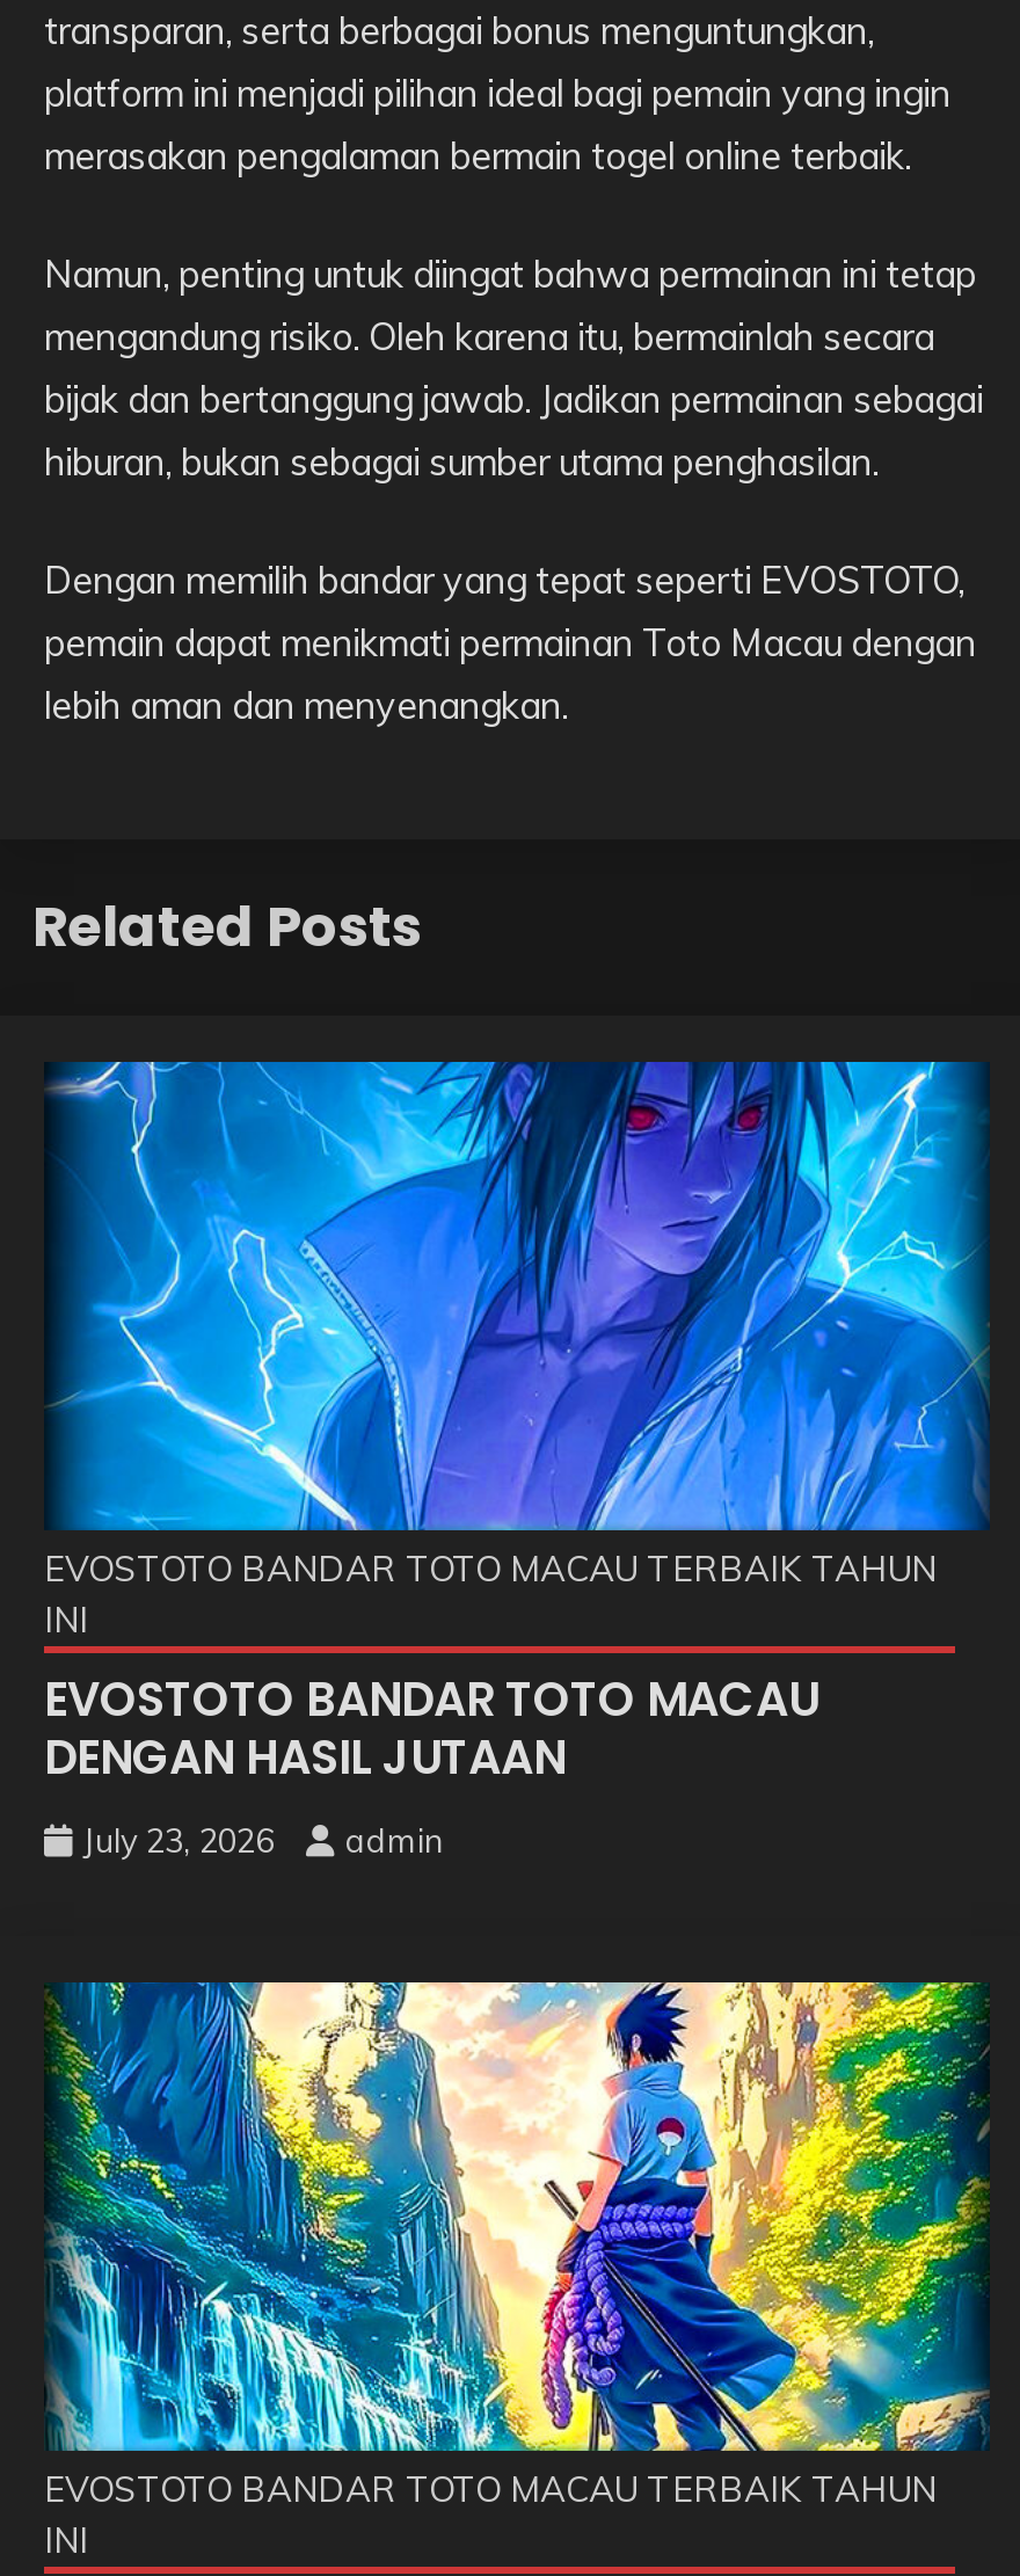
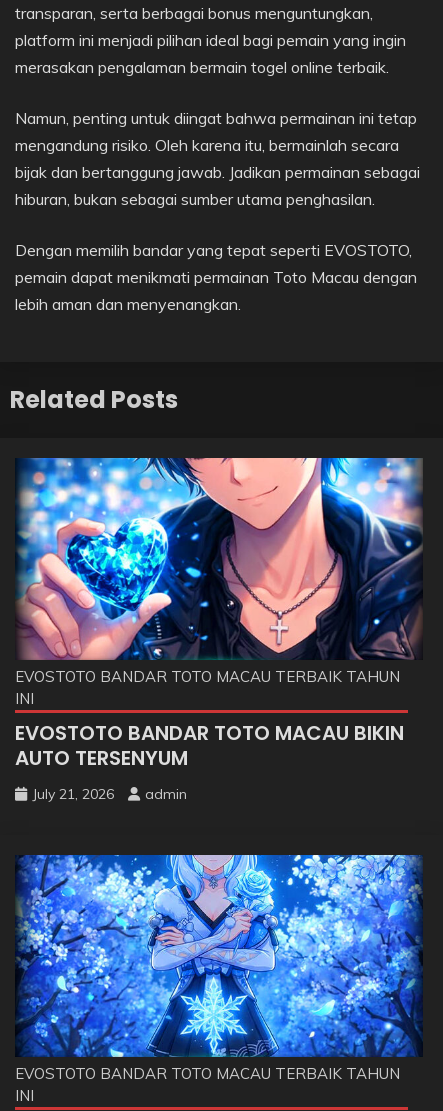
- [image]
+ [image]

- EVOSTOTO BANDAR TOTO MACAU
- DENGAN HASIL JUTAAN
+ EVOSTOTO BANDAR TOTO MACAU BIKIN
+ AUTO TERSENYUM

- July 23, 2026 admin
+ July 21, 2026 admin

- [image]
+ [image]
